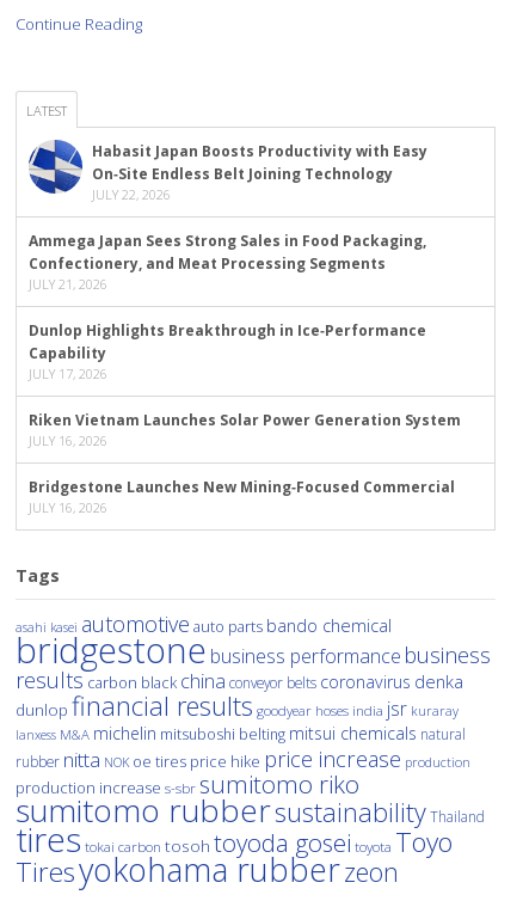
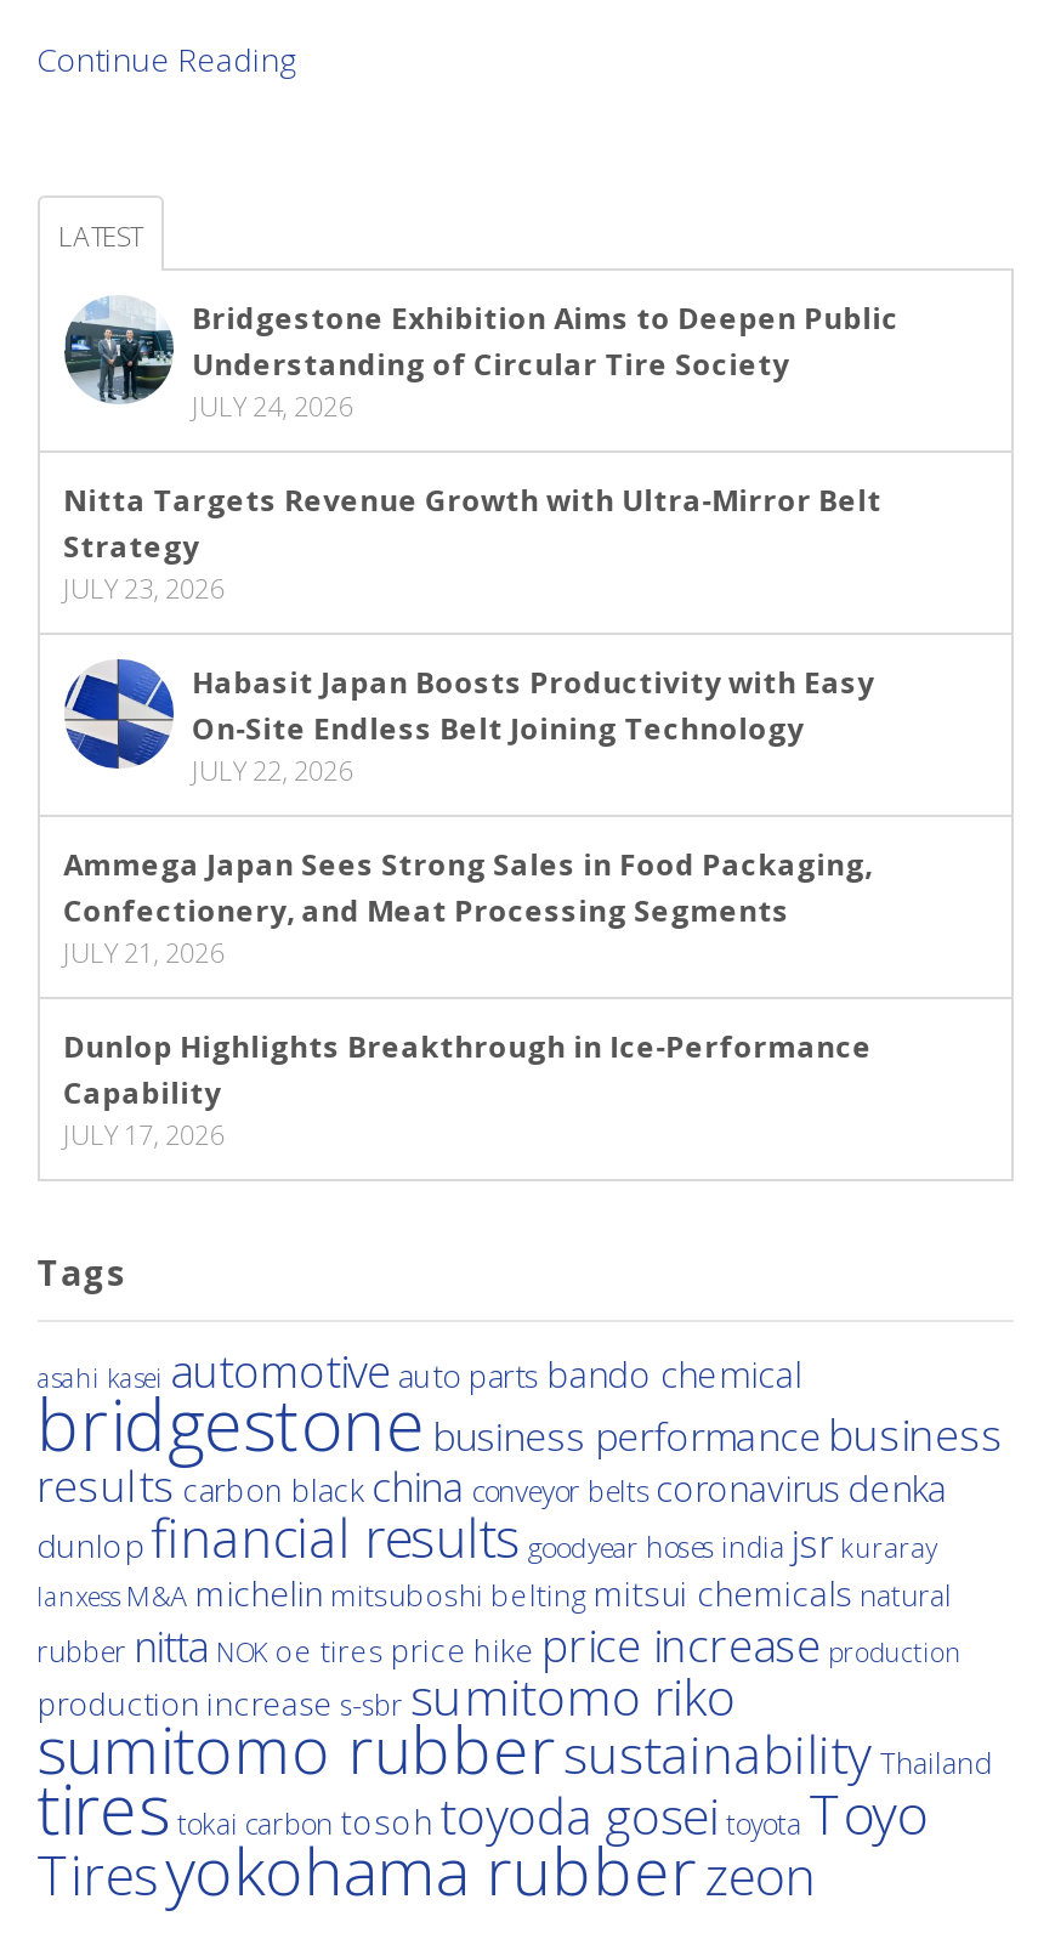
+ [image]
+ Bridgestone Exhibition Aims to Deepen Public
+ Understanding of Circular Tire Society
+ JULY 24, 2026
+ Nitta Targets Revenue Growth with Ultra‑Mirror Belt
+ Strategy
+ JULY 23, 2026

moved down: [image] | Habasit Japan Boosts Productivity with Easy | On‑Site Endless Belt Joining Technology | ... | Capability | JULY 17, 2026

- Riken Vietnam Launches Solar Power Generation System
- JULY 16, 2026
- Bridgestone Launches New Mining‑Focused Commercial
- JULY 16, 2026
